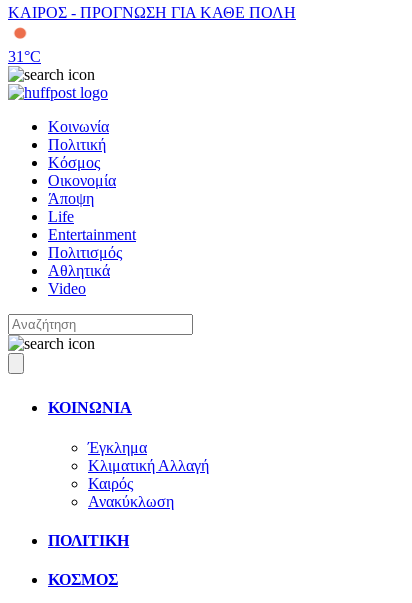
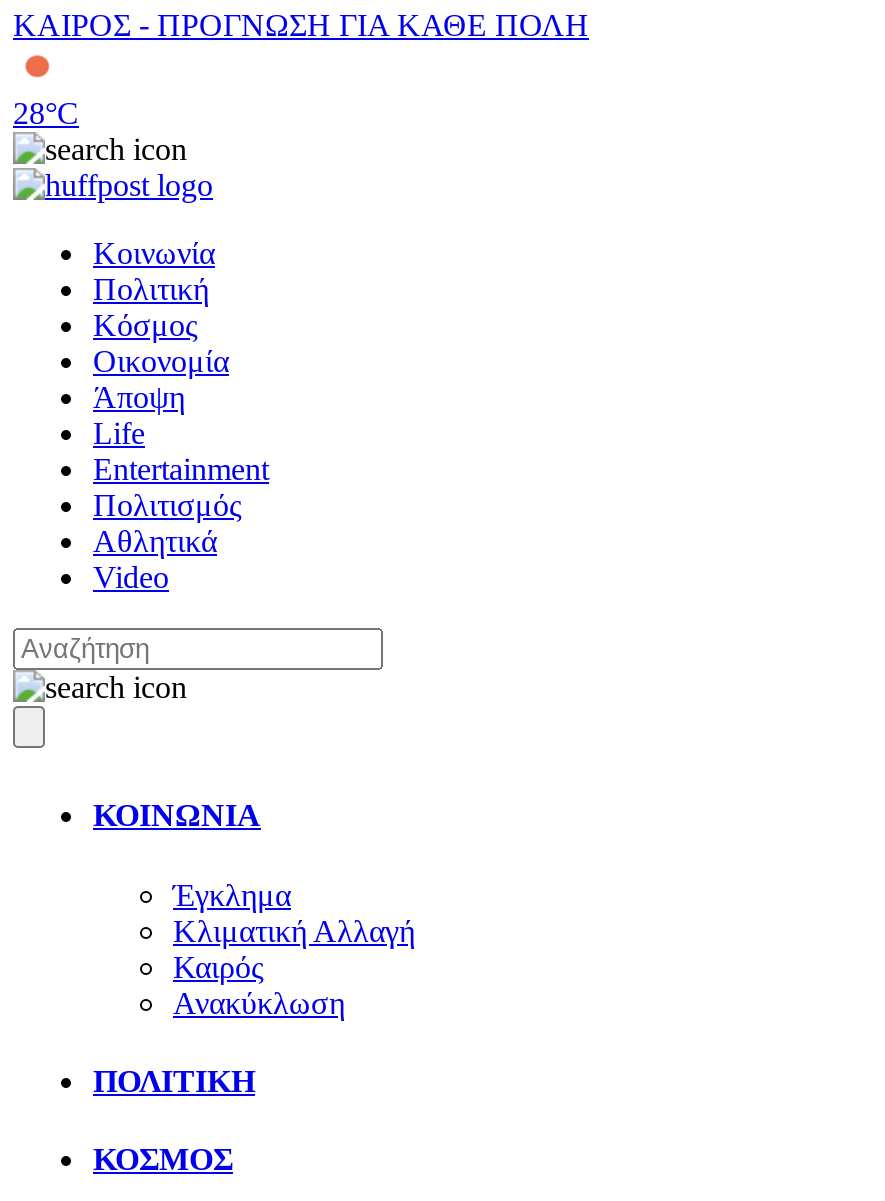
- 31°C
+ 28°C
